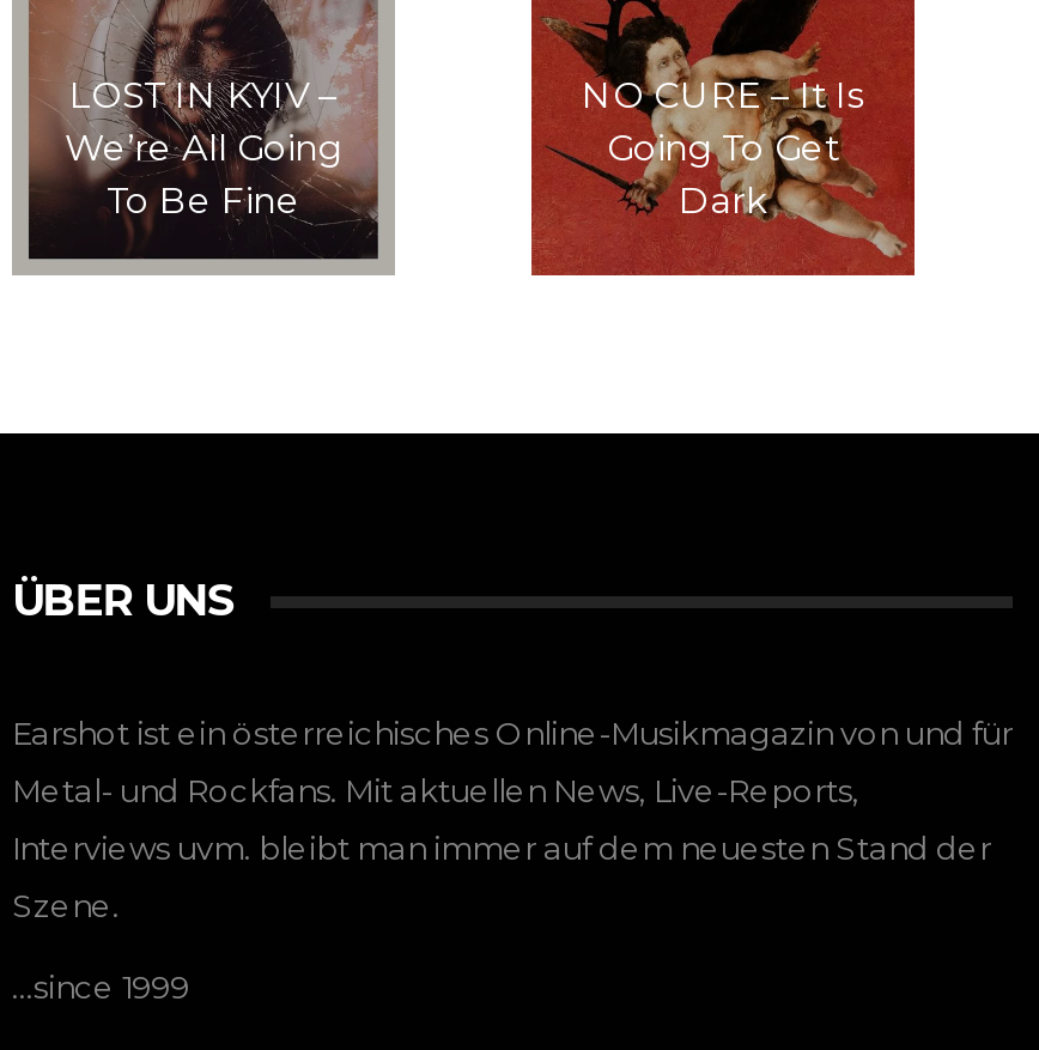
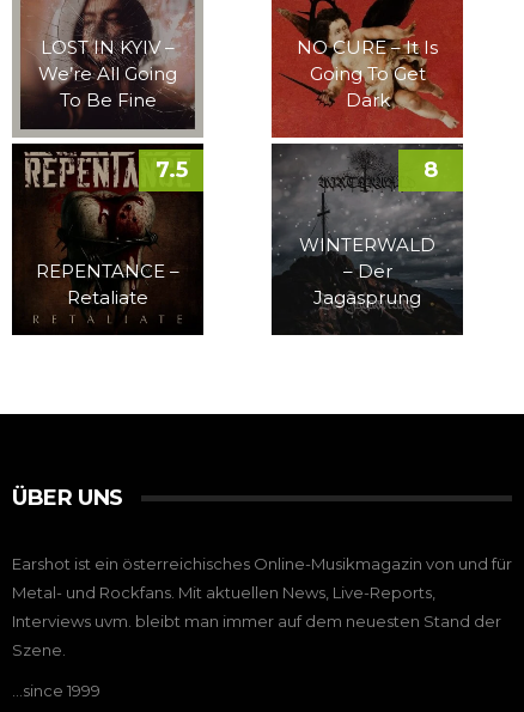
+ [image]
+ REPENTANCE –
+ Retaliate

+ [image]
+ 7.5
+ WINTERWALD
+ – Der
+ Jagasprung

+ 8
